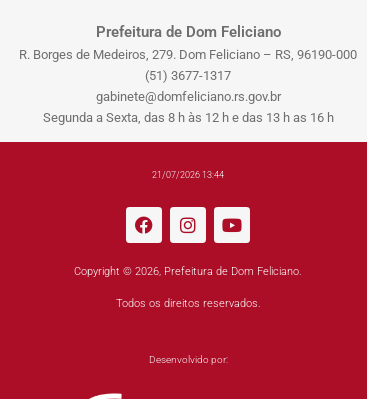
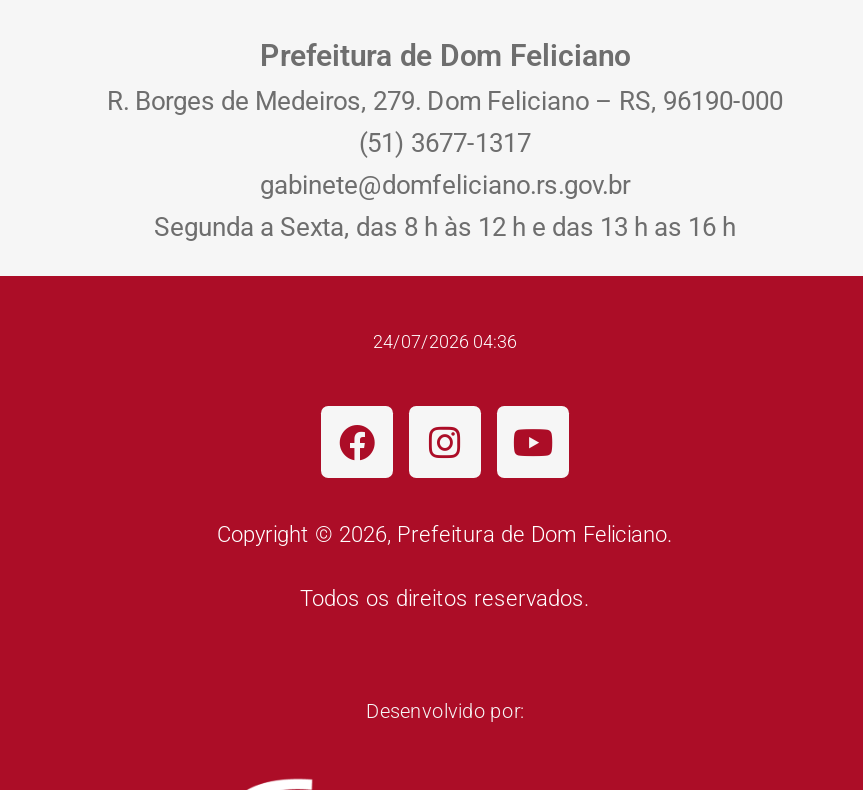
- 21/07/2026 13:44
+ 24/07/2026 04:36
